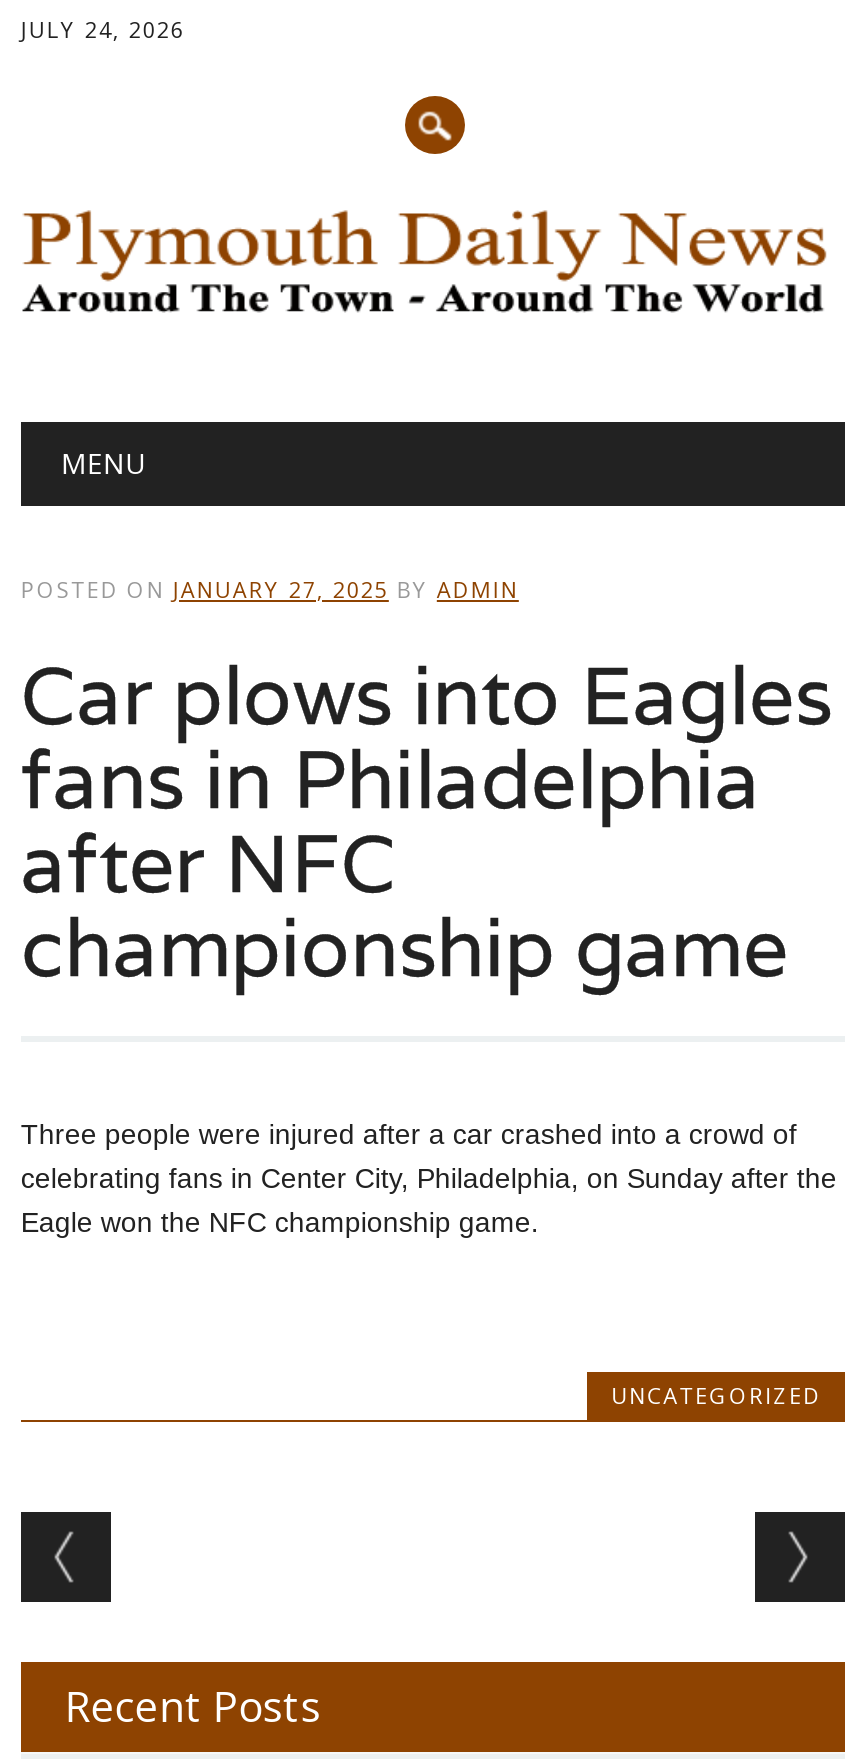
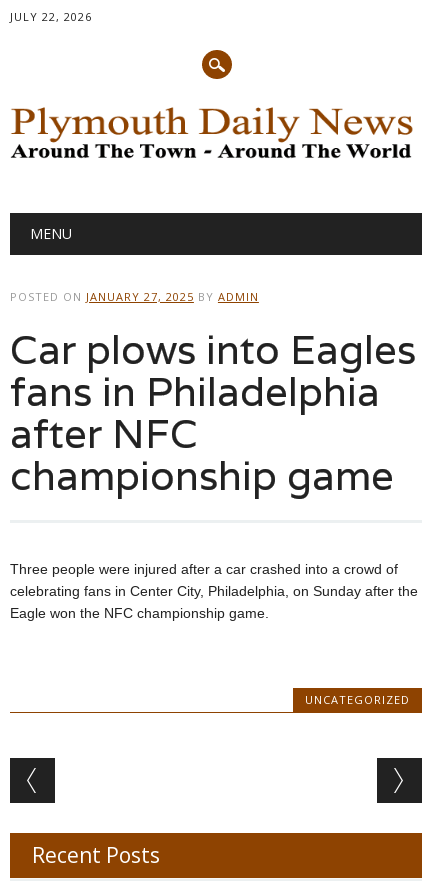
- JULY 24, 2026
+ JULY 22, 2026
